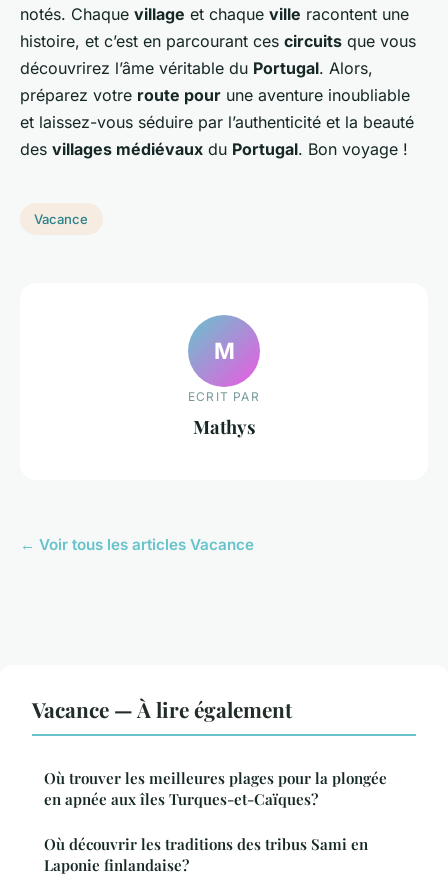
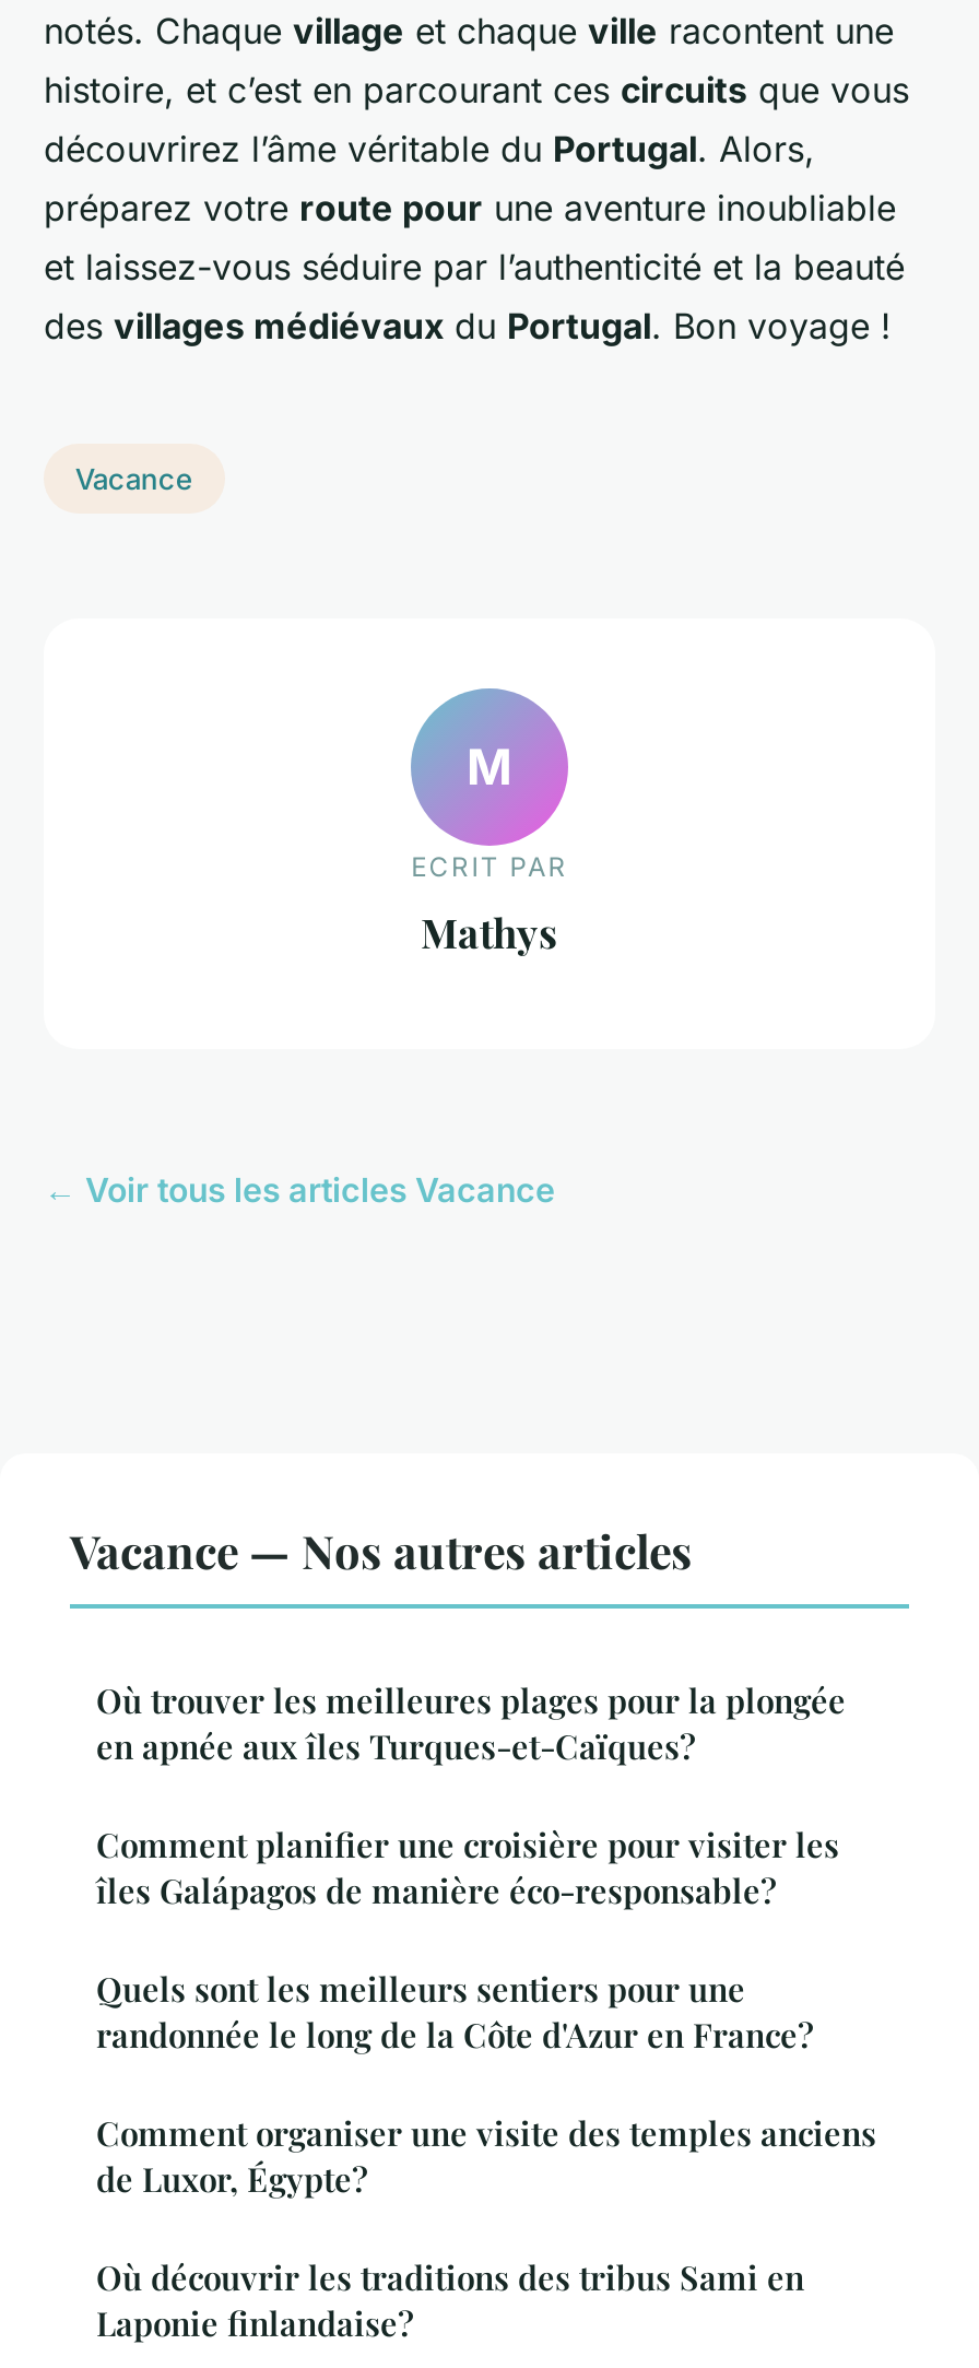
- Vacance — À lire également
+ Vacance — Nos autres articles

+ Comment planifier une croisière pour visiter les
+ îles Galápagos de manière éco-responsable?
+ Quels sont les meilleurs sentiers pour une
+ randonnée le long de la Côte d'Azur en France?
+ Comment organiser une visite des temples anciens
+ de Luxor, Égypte?
